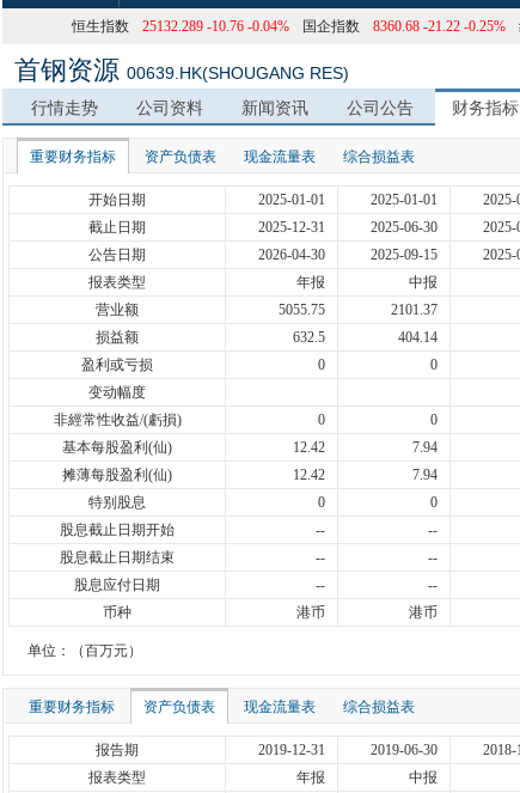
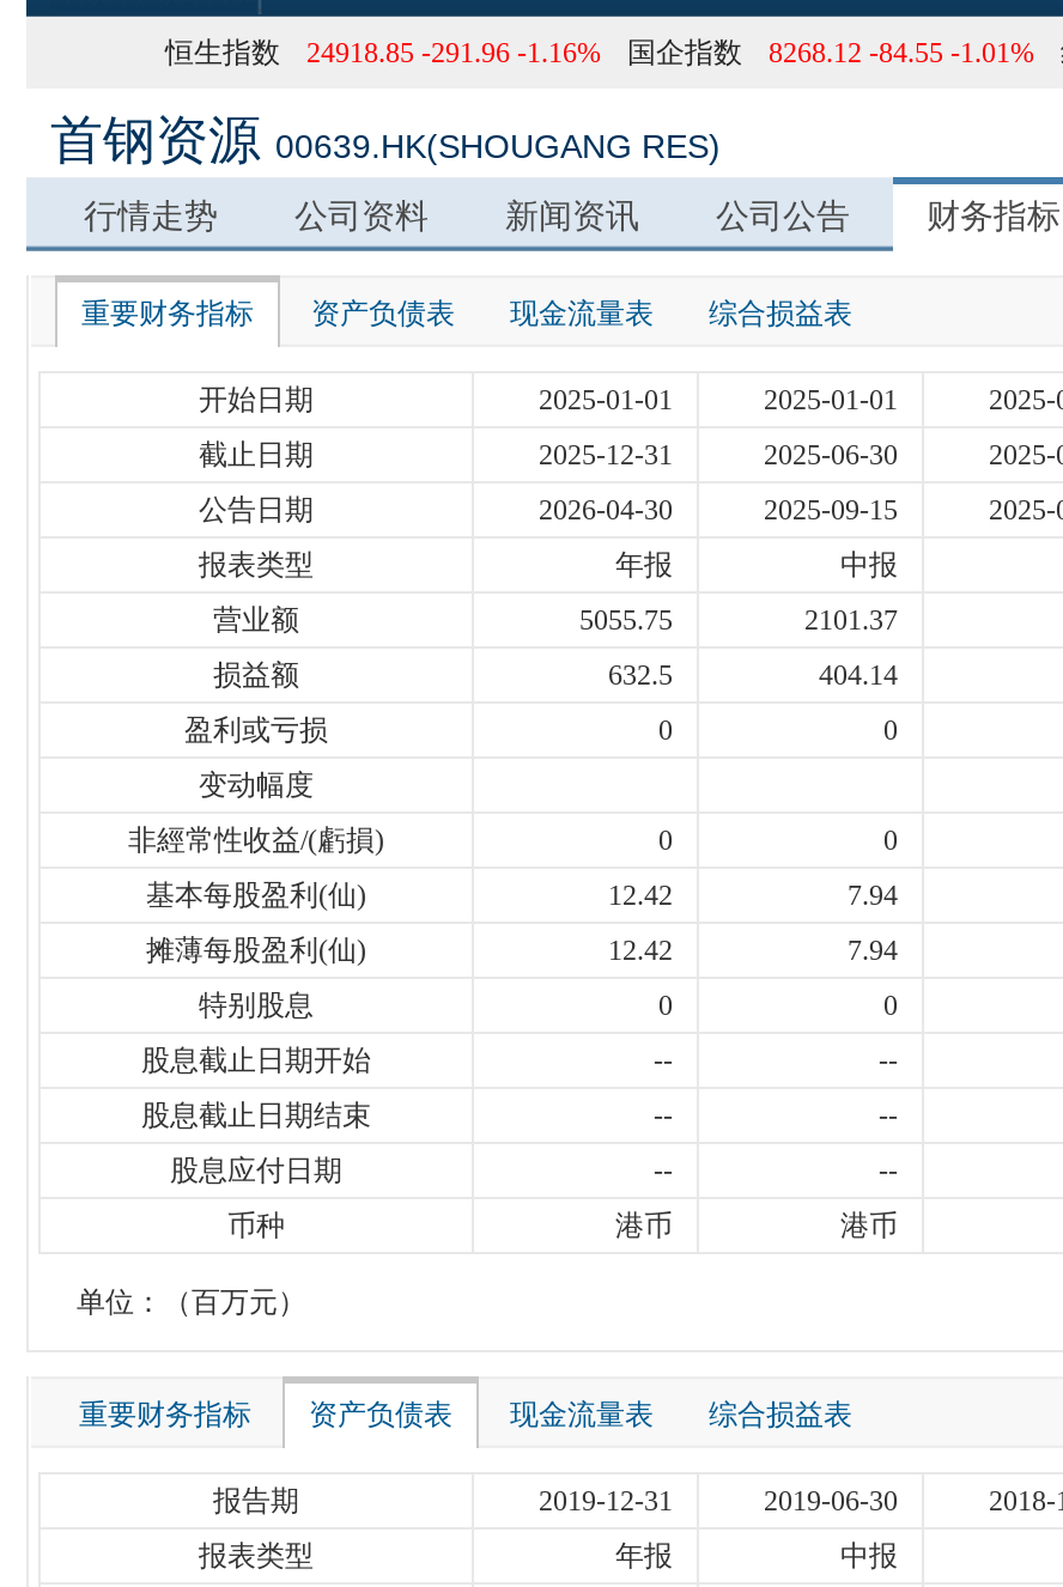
- 25132.289 -10.76 -0.04%
+ 24918.85 -291.96 -1.16%

- 8360.68 -21.22 -0.25%
+ 8268.12 -84.55 -1.01%
